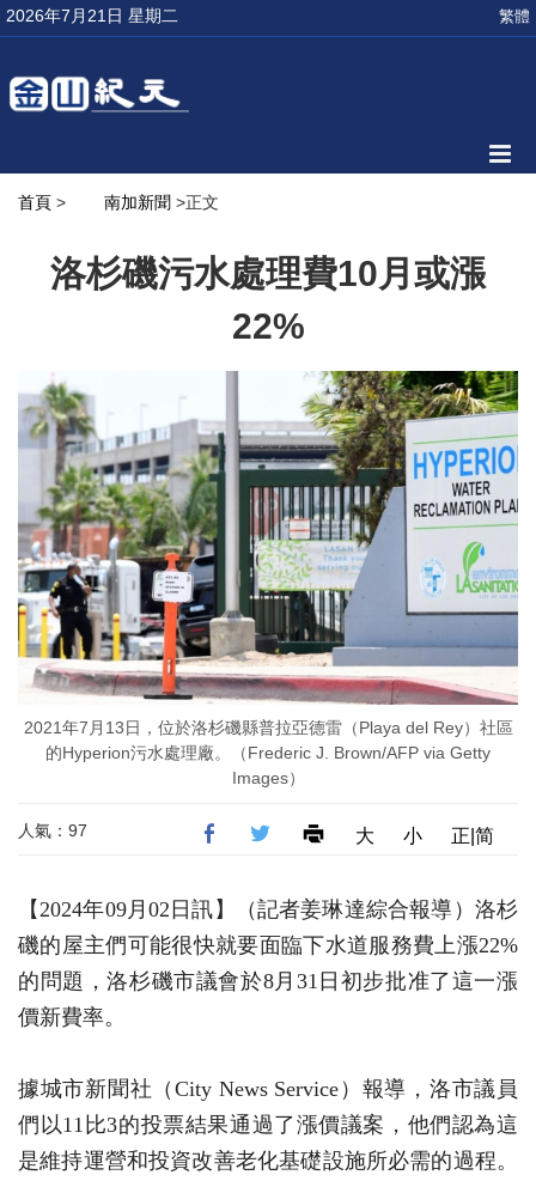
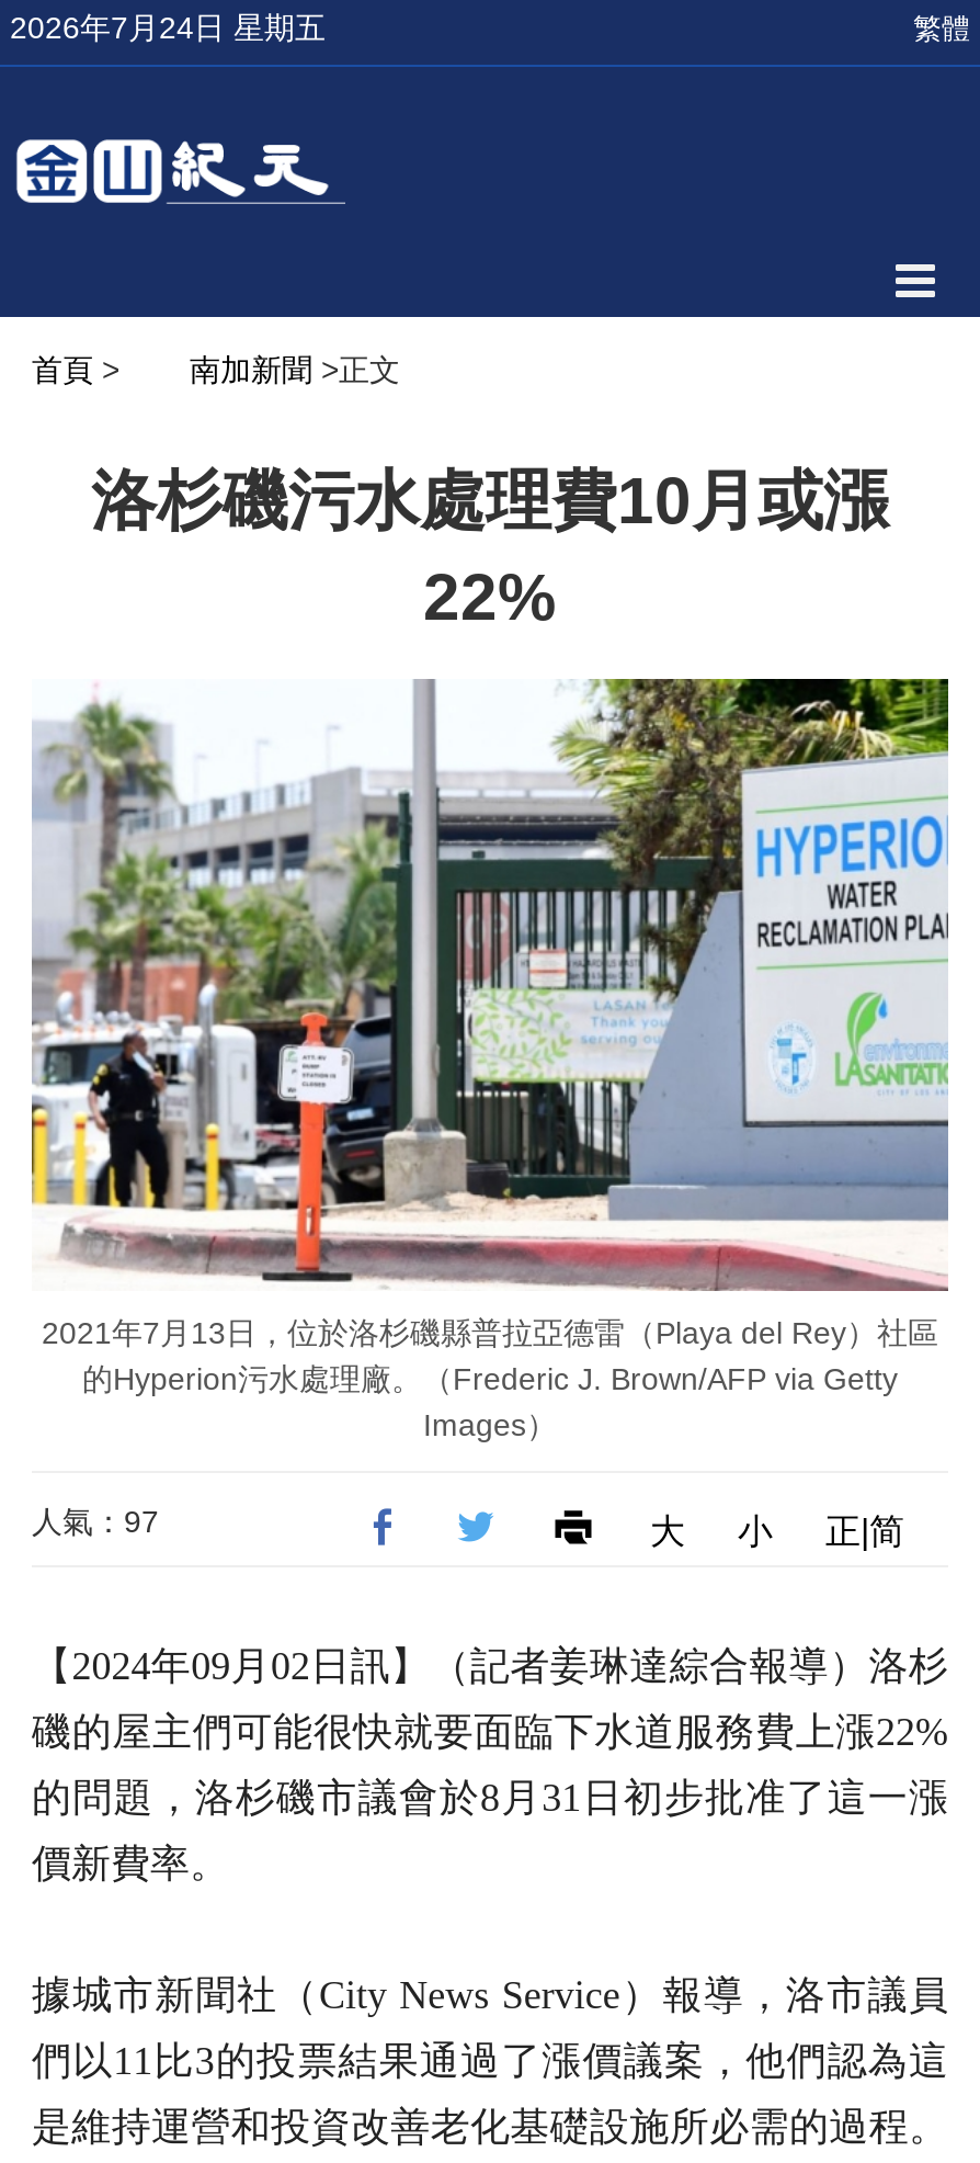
- 2026年7月21日 星期二
+ 2026年7月24日 星期五
